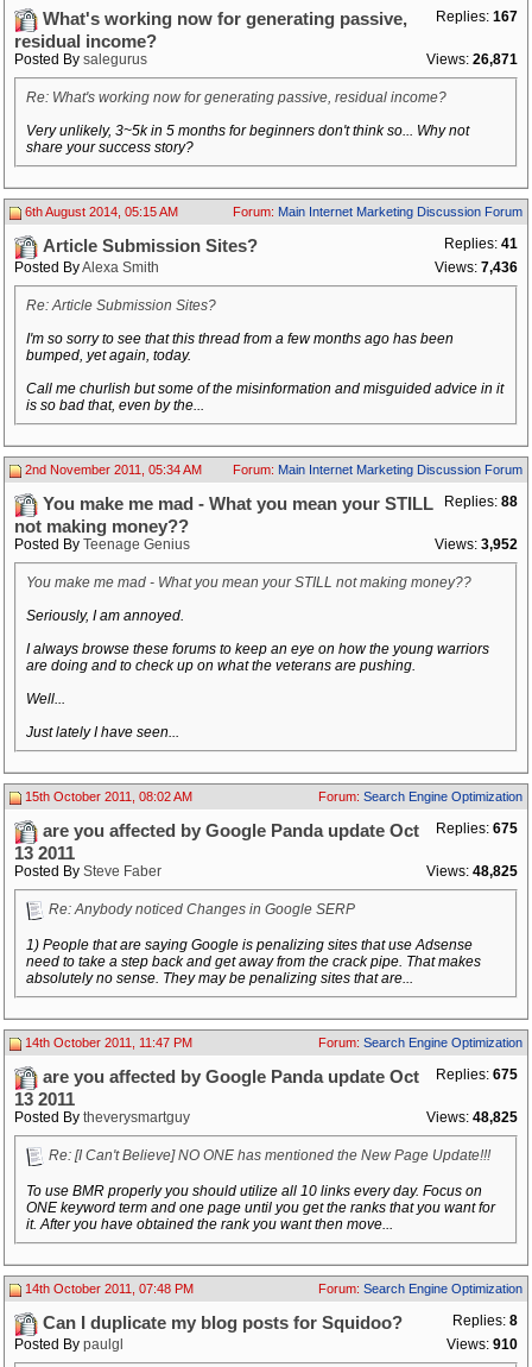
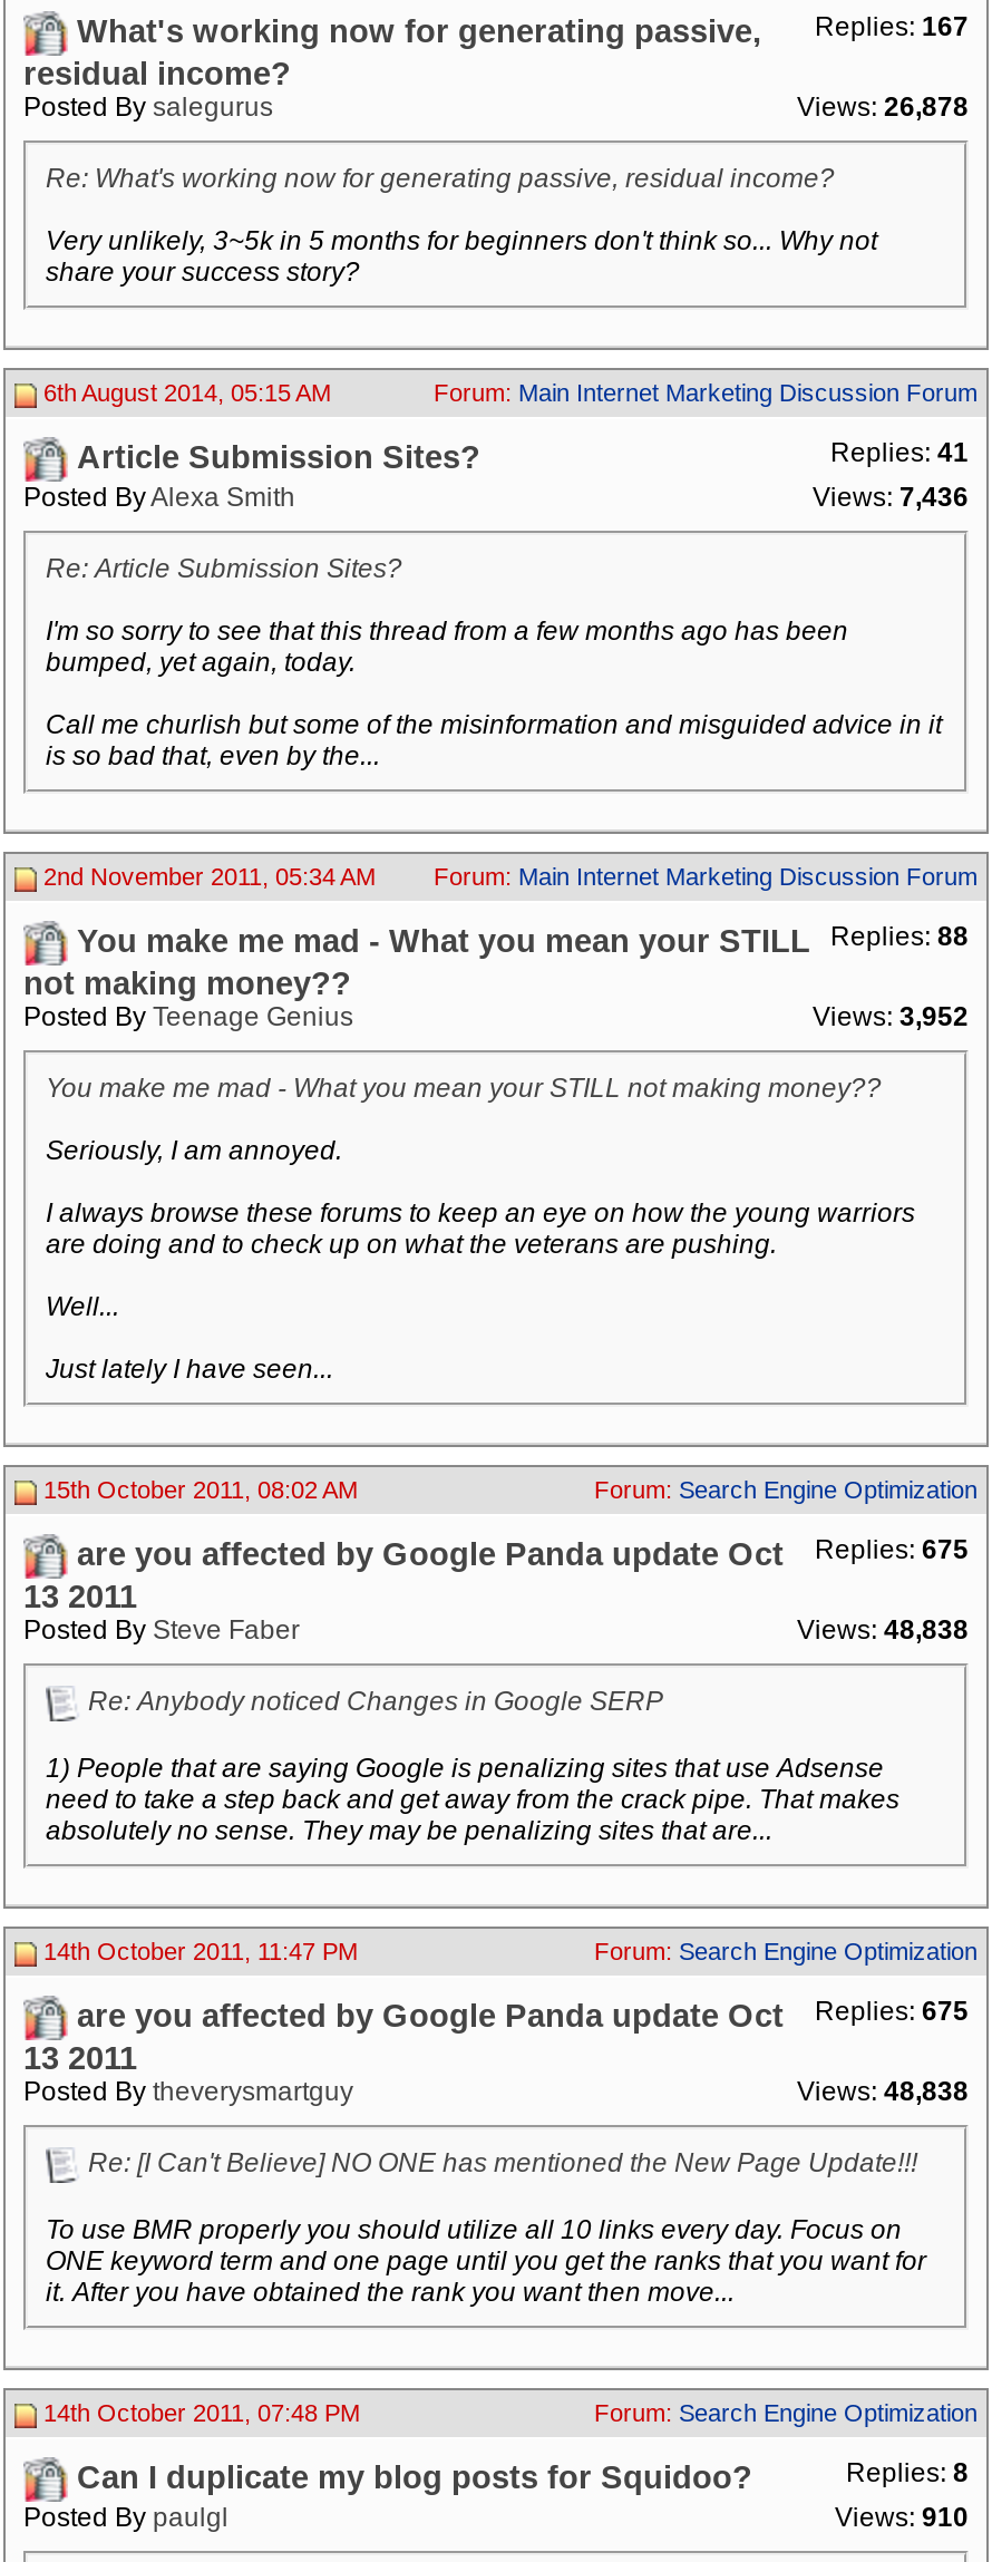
- Views: 26,871
+ Views: 26,878

- Views: 48,825
+ Views: 48,838

- Views: 48,825
+ Views: 48,838
